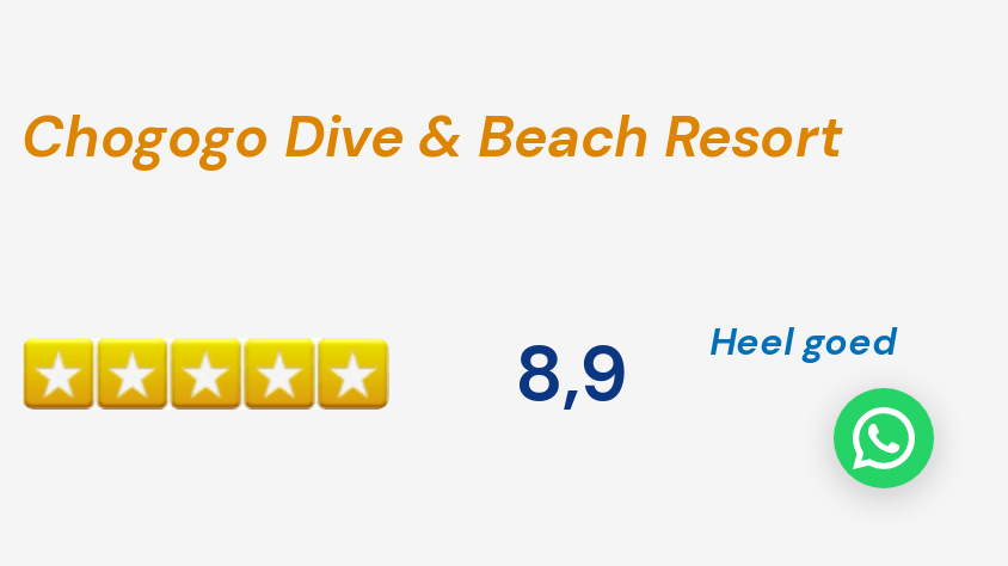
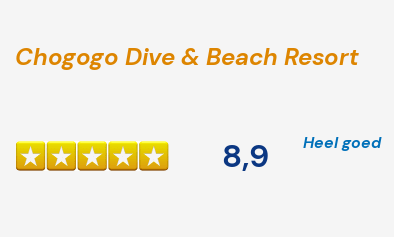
- [image]
